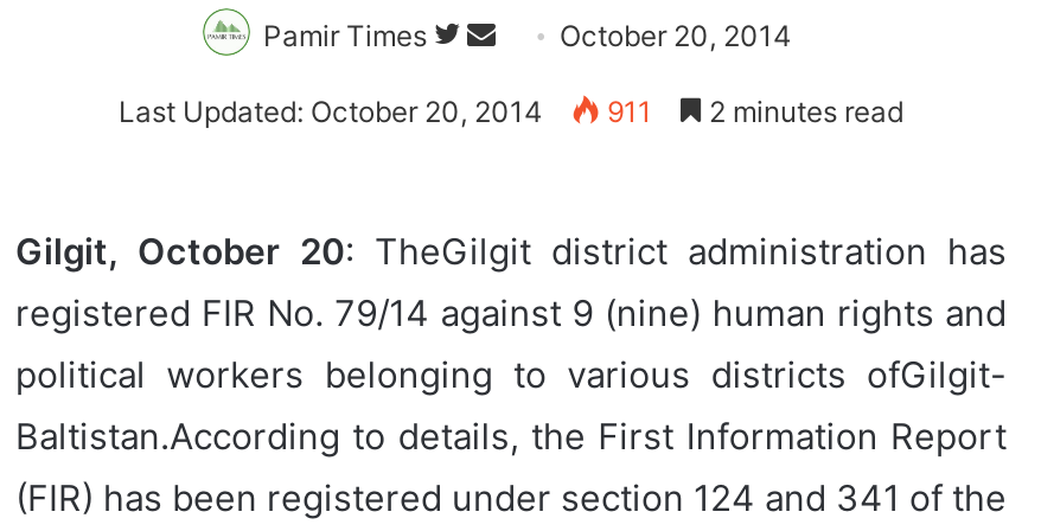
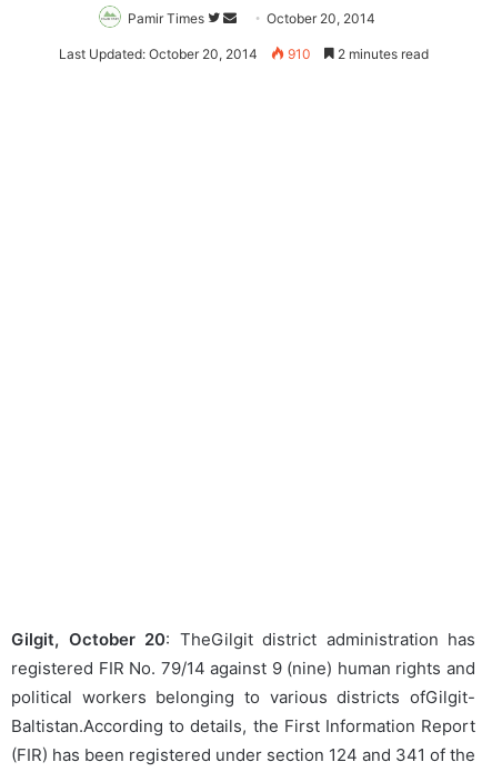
- Last Updated: October 20, 2014 911 2 minutes read
+ Last Updated: October 20, 2014 910 2 minutes read
